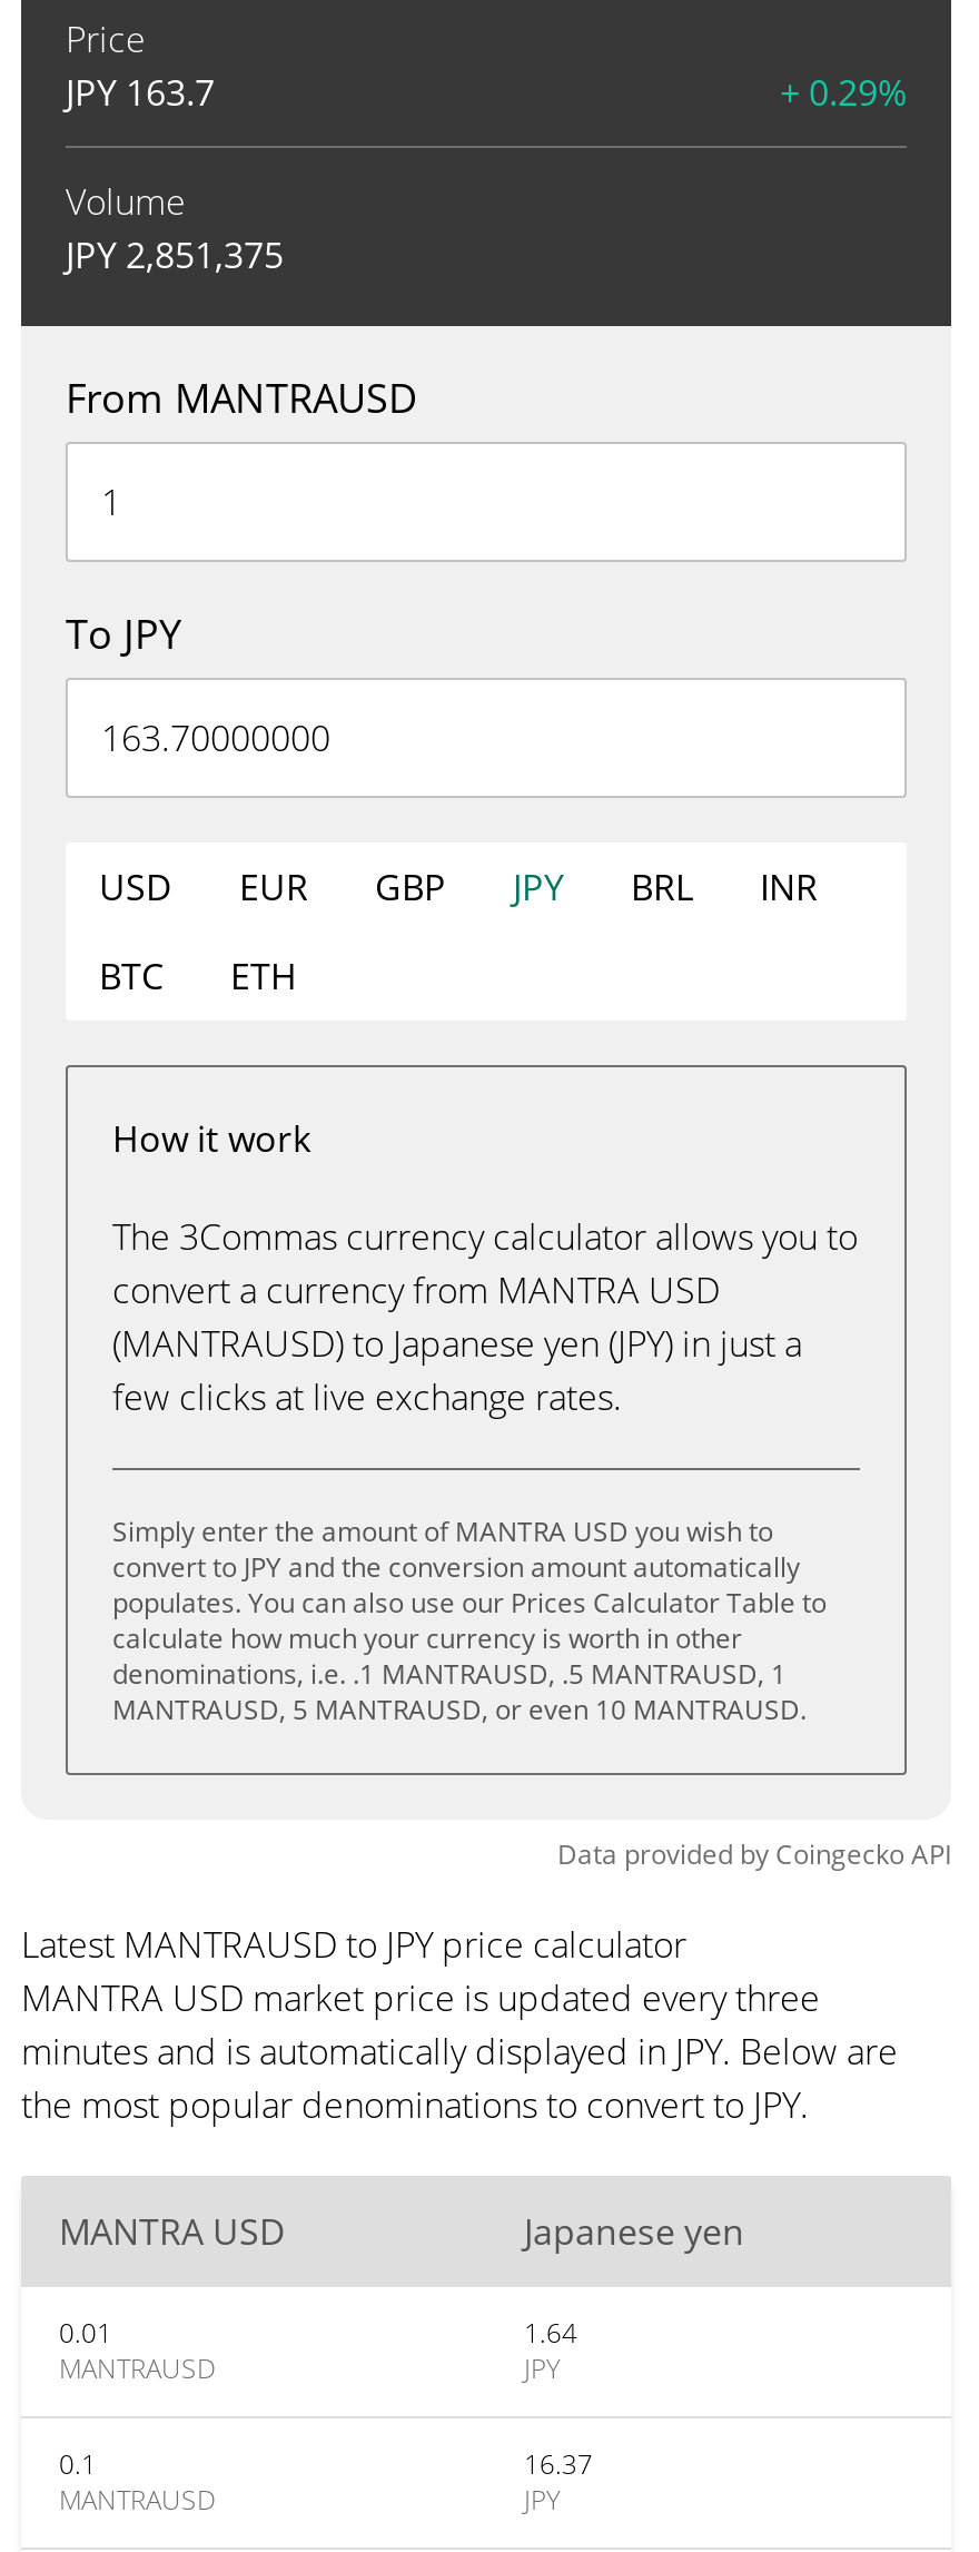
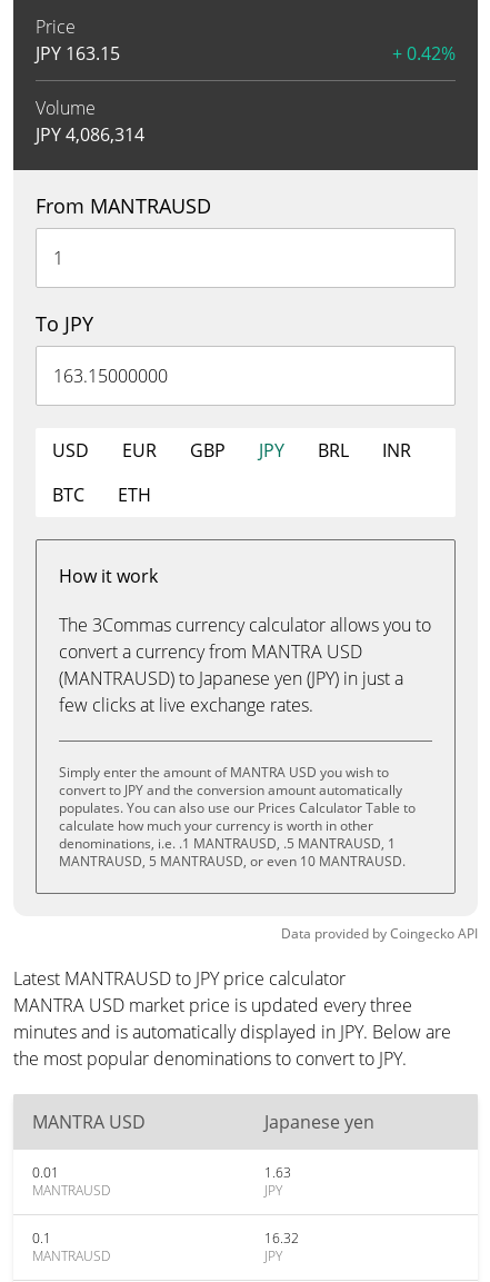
- JPY 163.7
+ JPY 163.15

- + 0.29%
+ + 0.42%

- JPY 2,851,375
+ JPY 4,086,314

- 1.64
+ 1.63

- 16.37
+ 16.32
